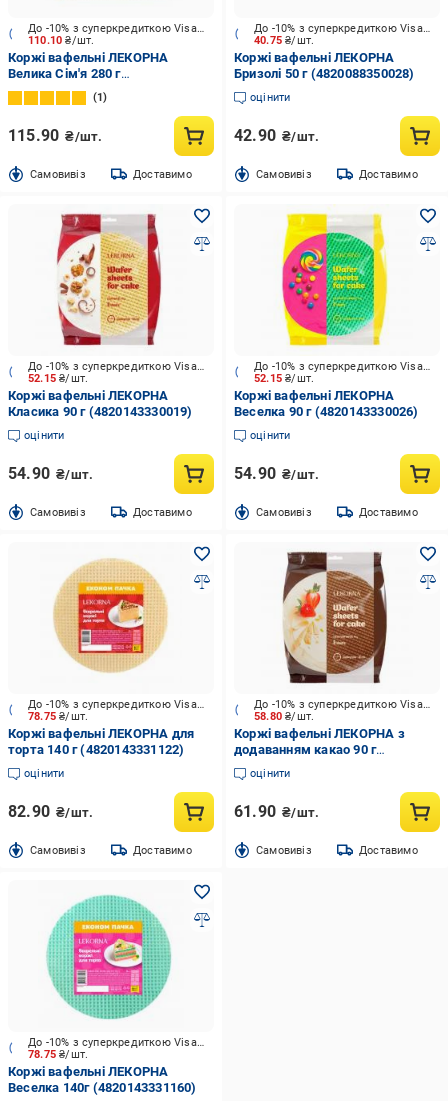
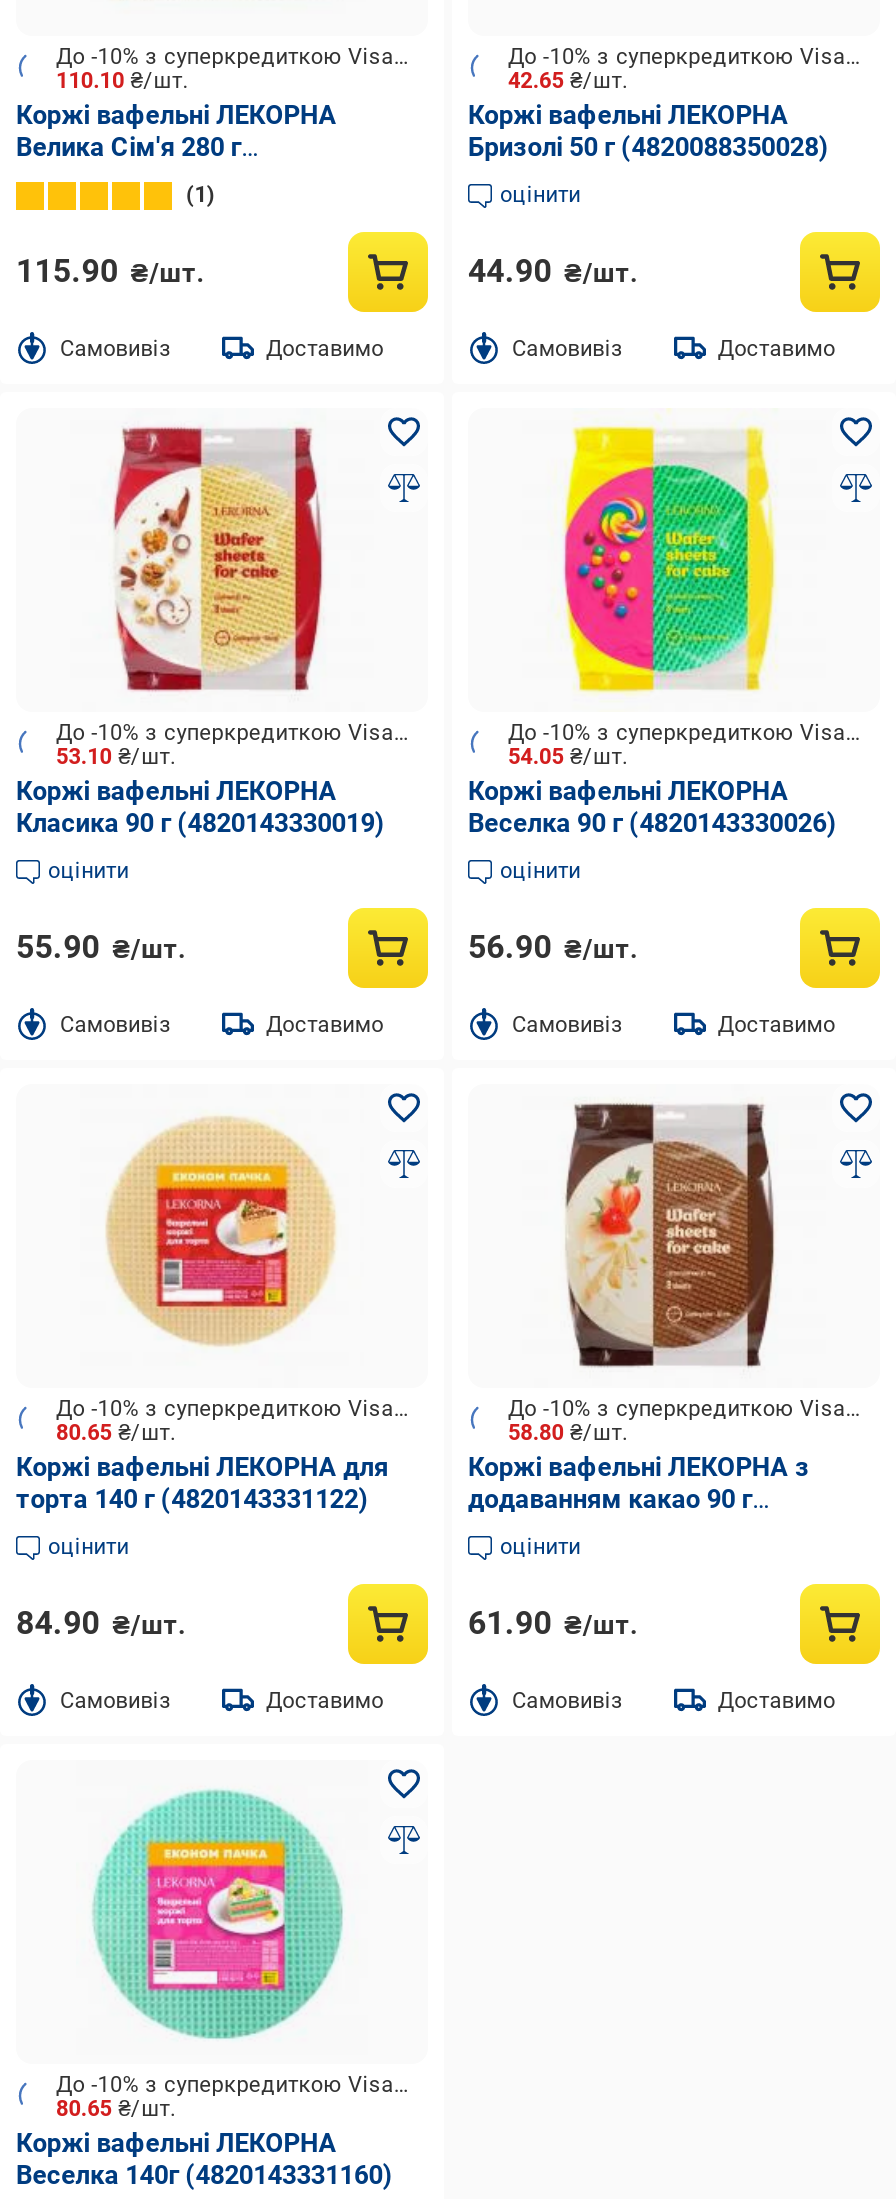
- 40.75 ₴/шт.
+ 42.65 ₴/шт.

- 42.90 ₴/шт.
+ 44.90 ₴/шт.

- 52.15 ₴/шт.
+ 53.10 ₴/шт.

- 52.15 ₴/шт.
+ 54.05 ₴/шт.

- 54.90 ₴/шт.
+ 55.90 ₴/шт.

- 54.90 ₴/шт.
+ 56.90 ₴/шт.

- 78.75 ₴/шт.
+ 80.65 ₴/шт.

- 82.90 ₴/шт.
+ 84.90 ₴/шт.

- 78.75 ₴/шт.
+ 80.65 ₴/шт.
